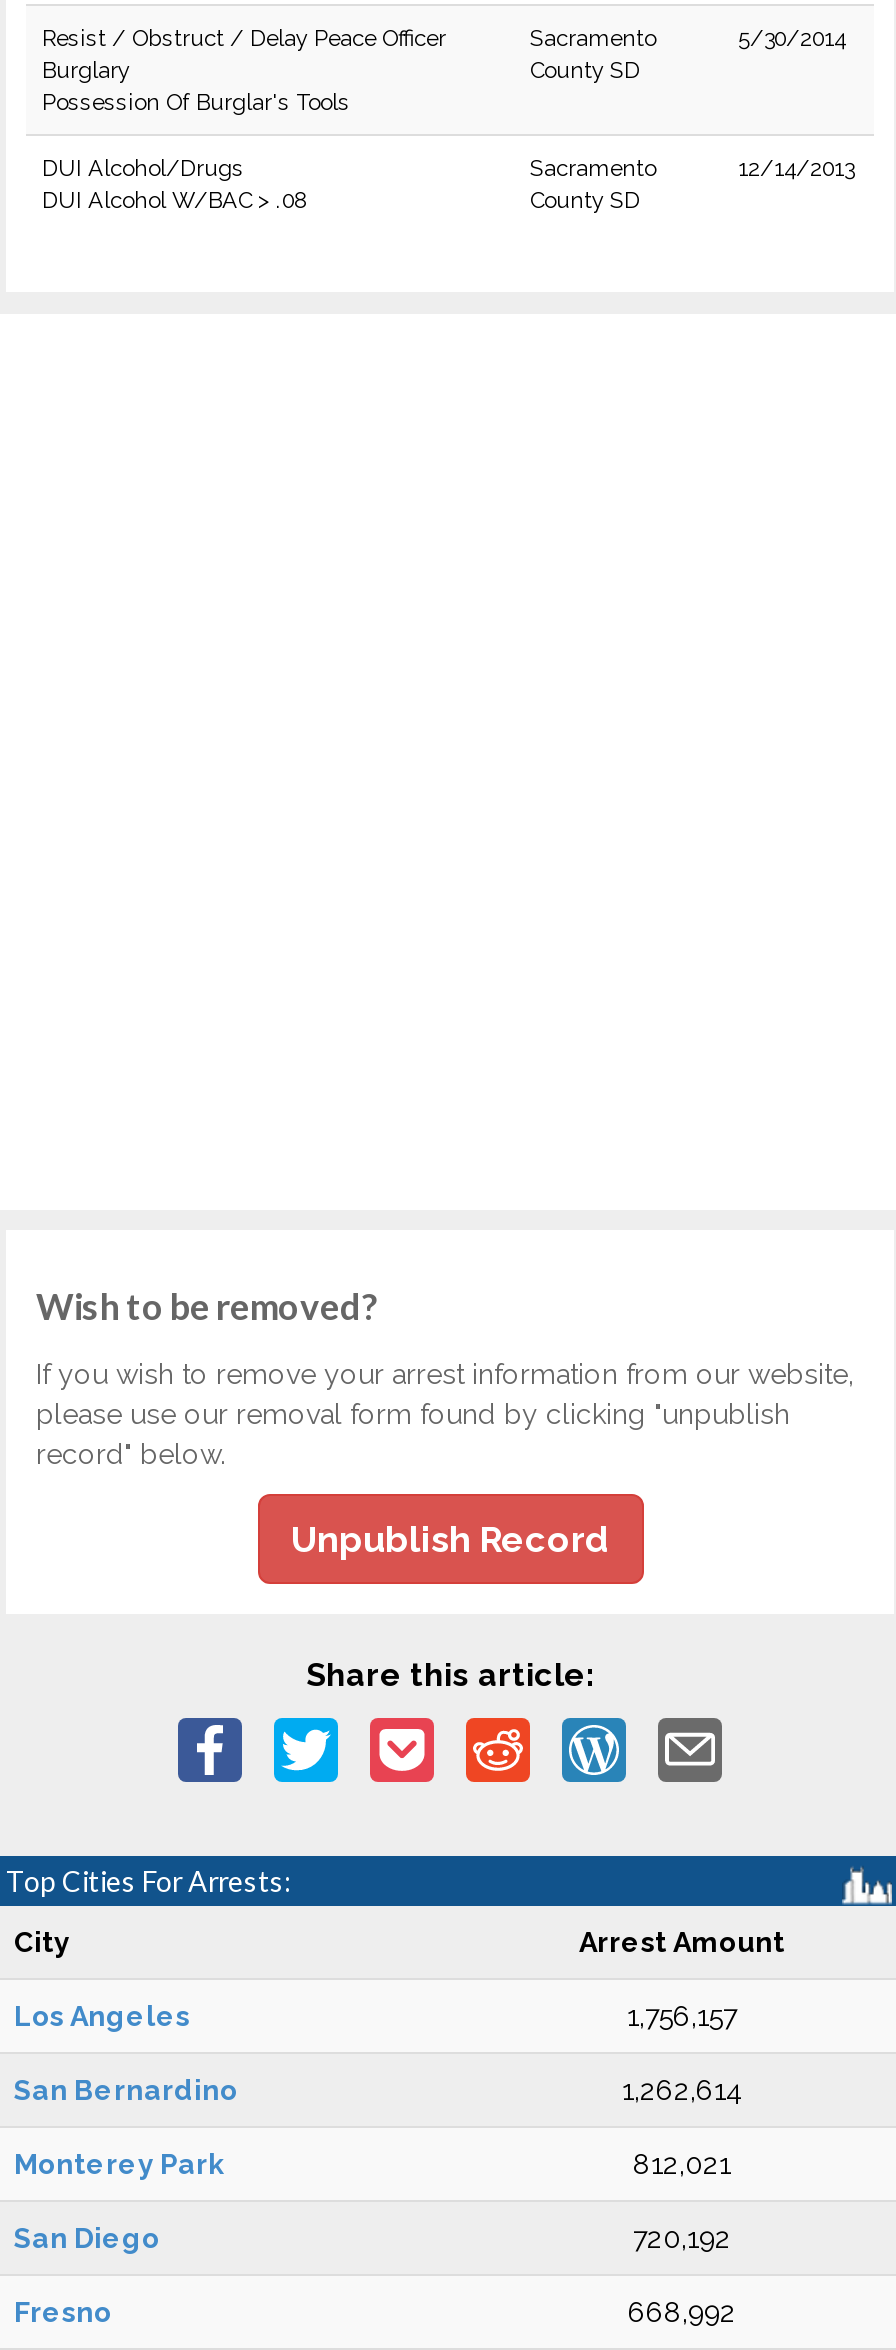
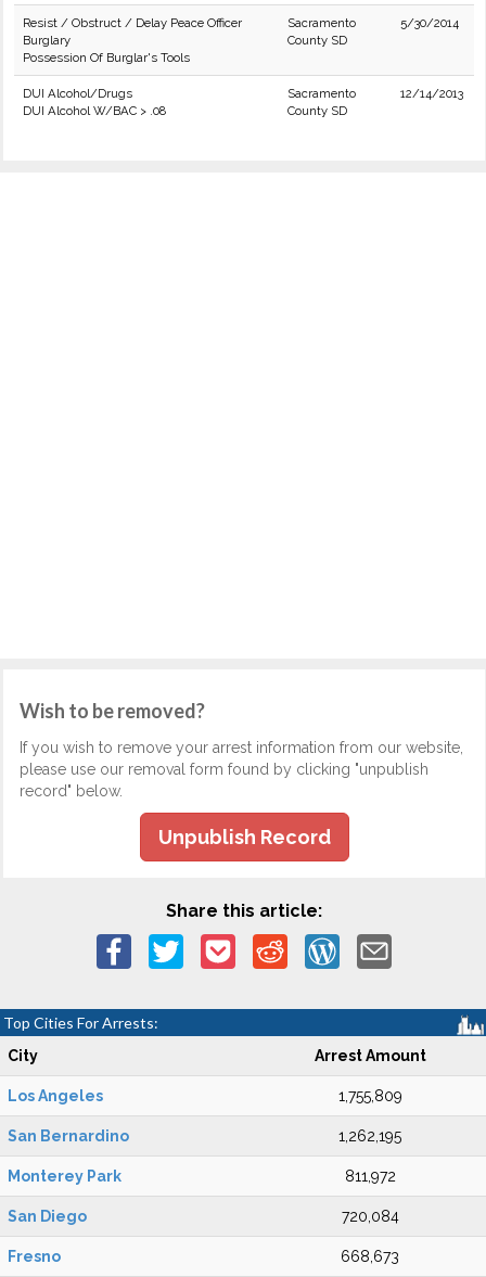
- 1,756,157
+ 1,755,809

- 1,262,614
+ 1,262,195

- 812,021
+ 811,972

- 720,192
+ 720,084

- 668,992
+ 668,673
